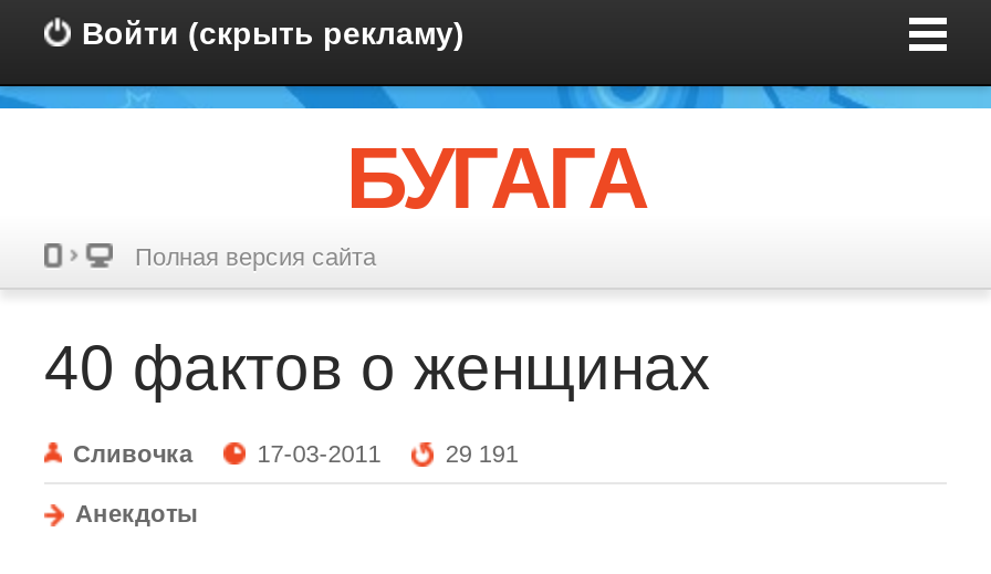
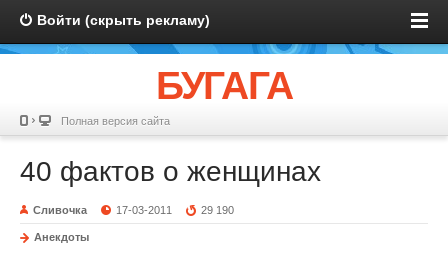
- 29 191
+ 29 190
